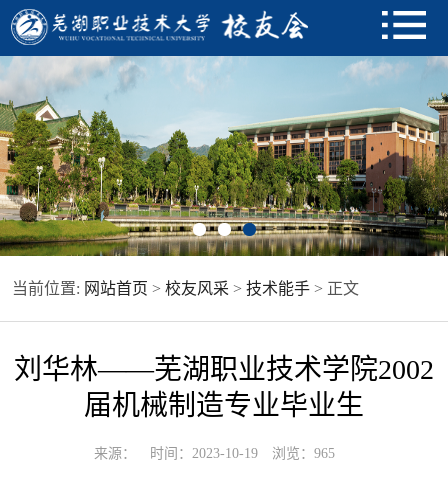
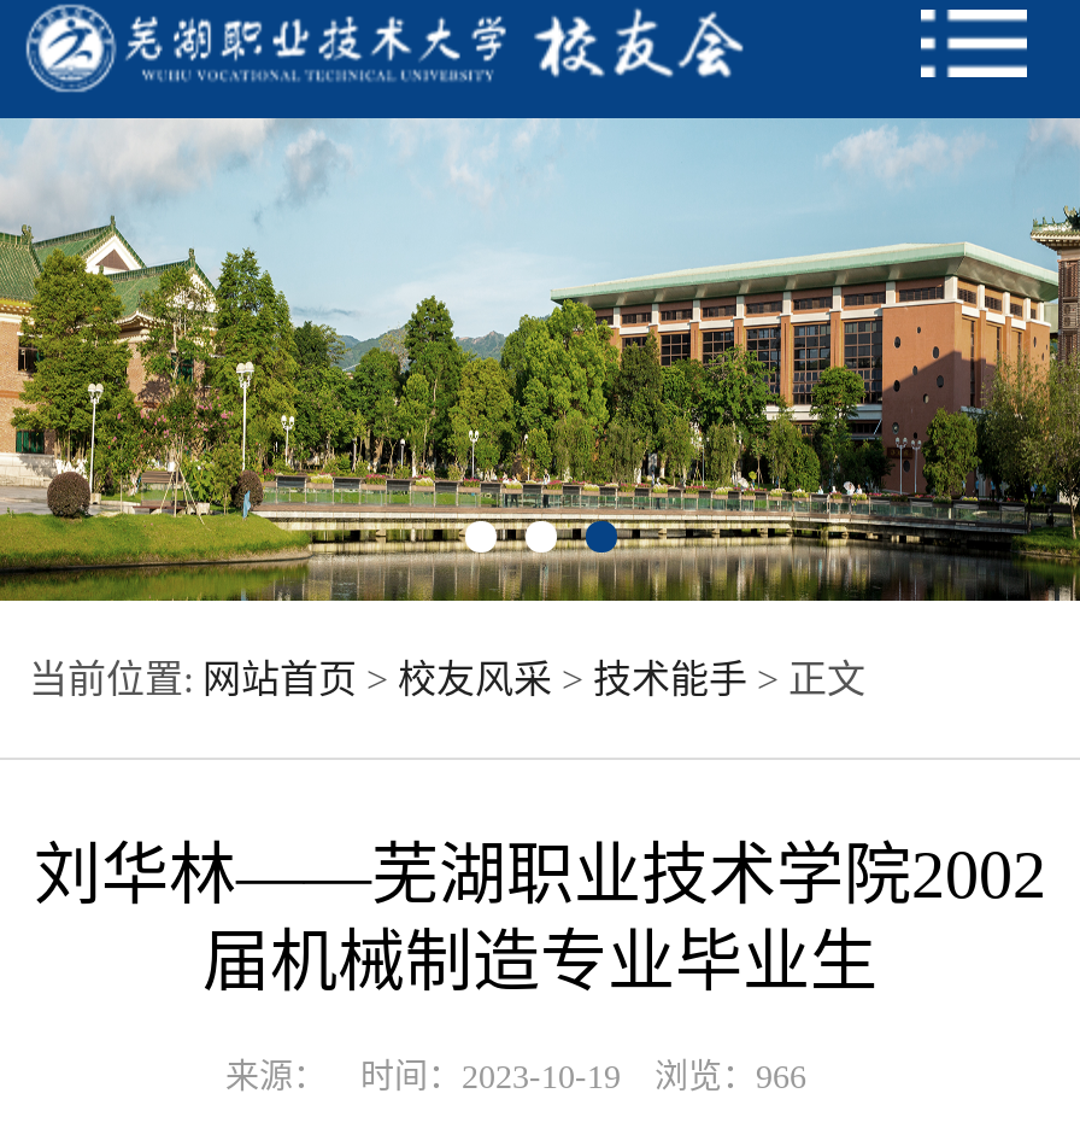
- 来源： 时间：2023-10-19 浏览：965
+ 来源： 时间：2023-10-19 浏览：966
